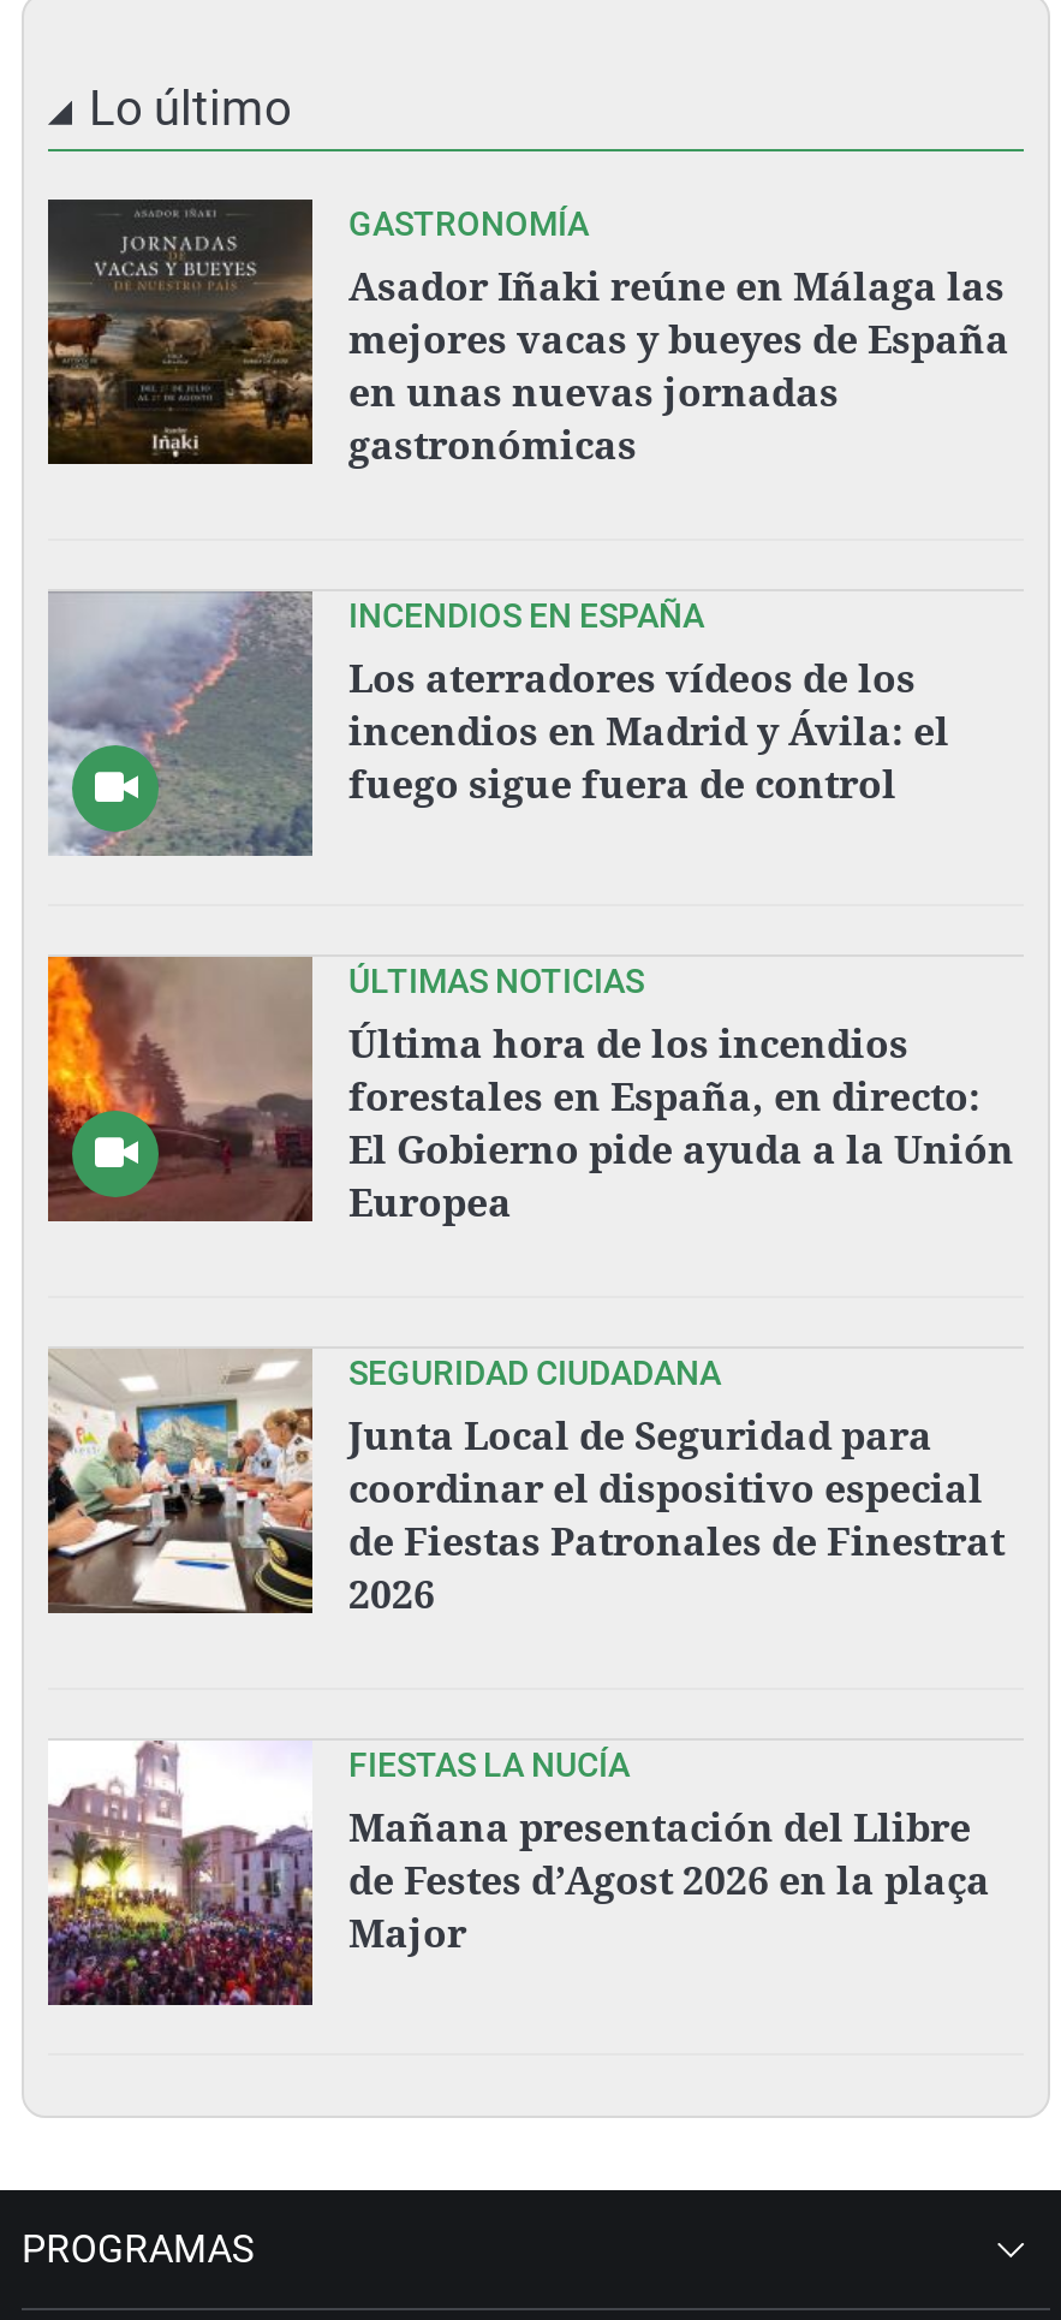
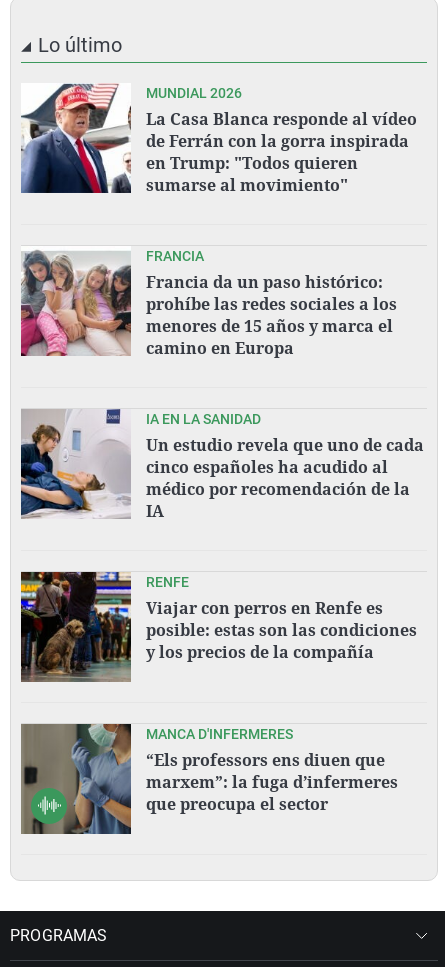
- [image]
- GASTRONOMÍA
- Asador Iñaki reúne en Málaga las
- mejores vacas y bueyes de España
- en unas nuevas jornadas
- gastronómicas
+ [image]
+ MUNDIAL 2026
+ La Casa Blanca responde al vídeo
+ de Ferrán con la gorra inspirada
+ en Trump: "Todos quieren
+ sumarse al movimiento"

- [image]
- INCENDIOS EN ESPAÑA
- Los aterradores vídeos de los
- incendios en Madrid y Ávila: el
- fuego sigue fuera de control
+ [image]
+ FRANCIA
+ Francia da un paso histórico:
+ prohíbe las redes sociales a los
+ menores de 15 años y marca el
+ camino en Europa

- [image]
- ÚLTIMAS NOTICIAS
- Última hora de los incendios
- forestales en España, en directo:
- El Gobierno pide ayuda a la Unión
- Europea
+ [image]
+ IA EN LA SANIDAD
+ Un estudio revela que uno de cada
+ cinco españoles ha acudido al
+ médico por recomendación de la
+ IA

- [image]
- SEGURIDAD CIUDADANA
- Junta Local de Seguridad para
- coordinar el dispositivo especial
- de Fiestas Patronales de Finestrat
- 2026
+ [image]
+ RENFE
+ Viajar con perros en Renfe es
+ posible: estas son las condiciones
+ y los precios de la compañía

- [image]
- FIESTAS LA NUCÍA
- Mañana presentación del Llibre
- de Festes d’Agost 2026 en la plaça
- Major
+ [image]
+ MANCA D'INFERMERES
+ “Els professors ens diuen que
+ marxem”: la fuga d’infermeres
+ que preocupa el sector
